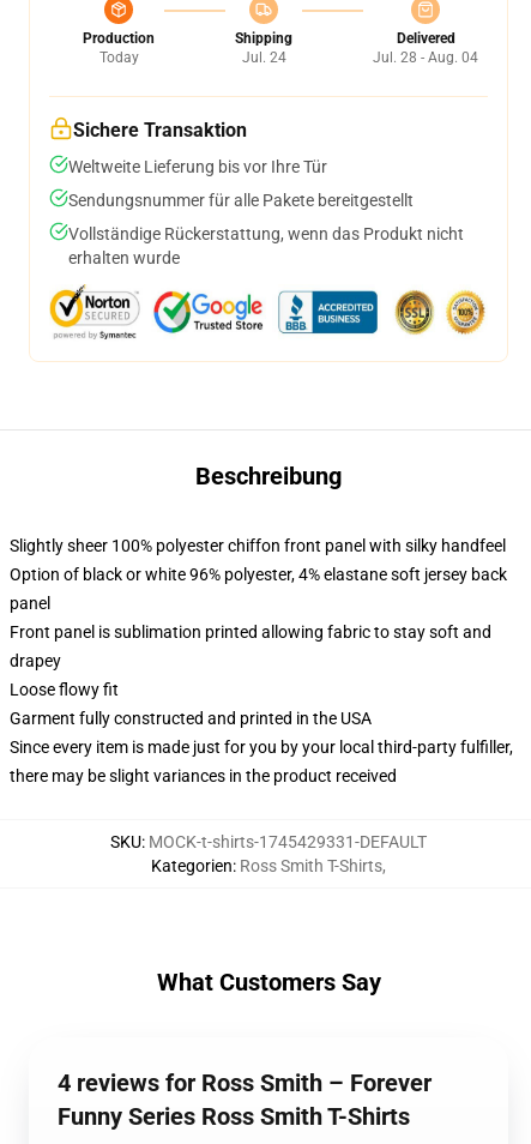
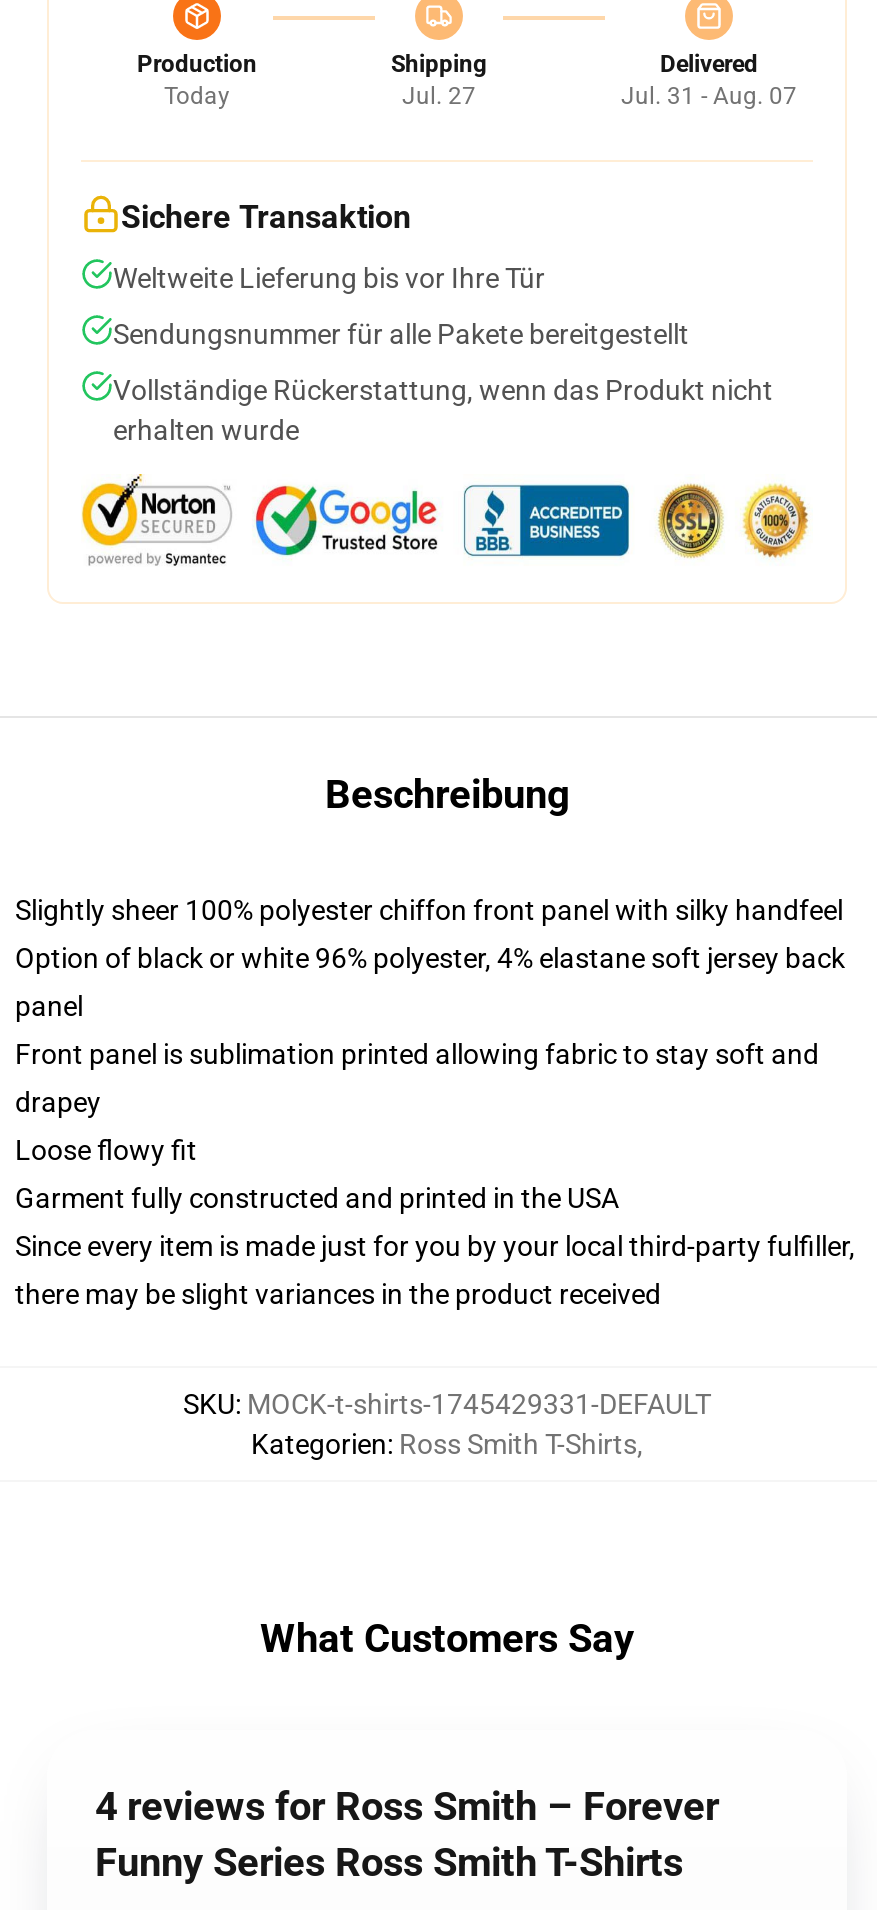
- Jul. 24
+ Jul. 27

- Jul. 28 - Aug. 04
+ Jul. 31 - Aug. 07
